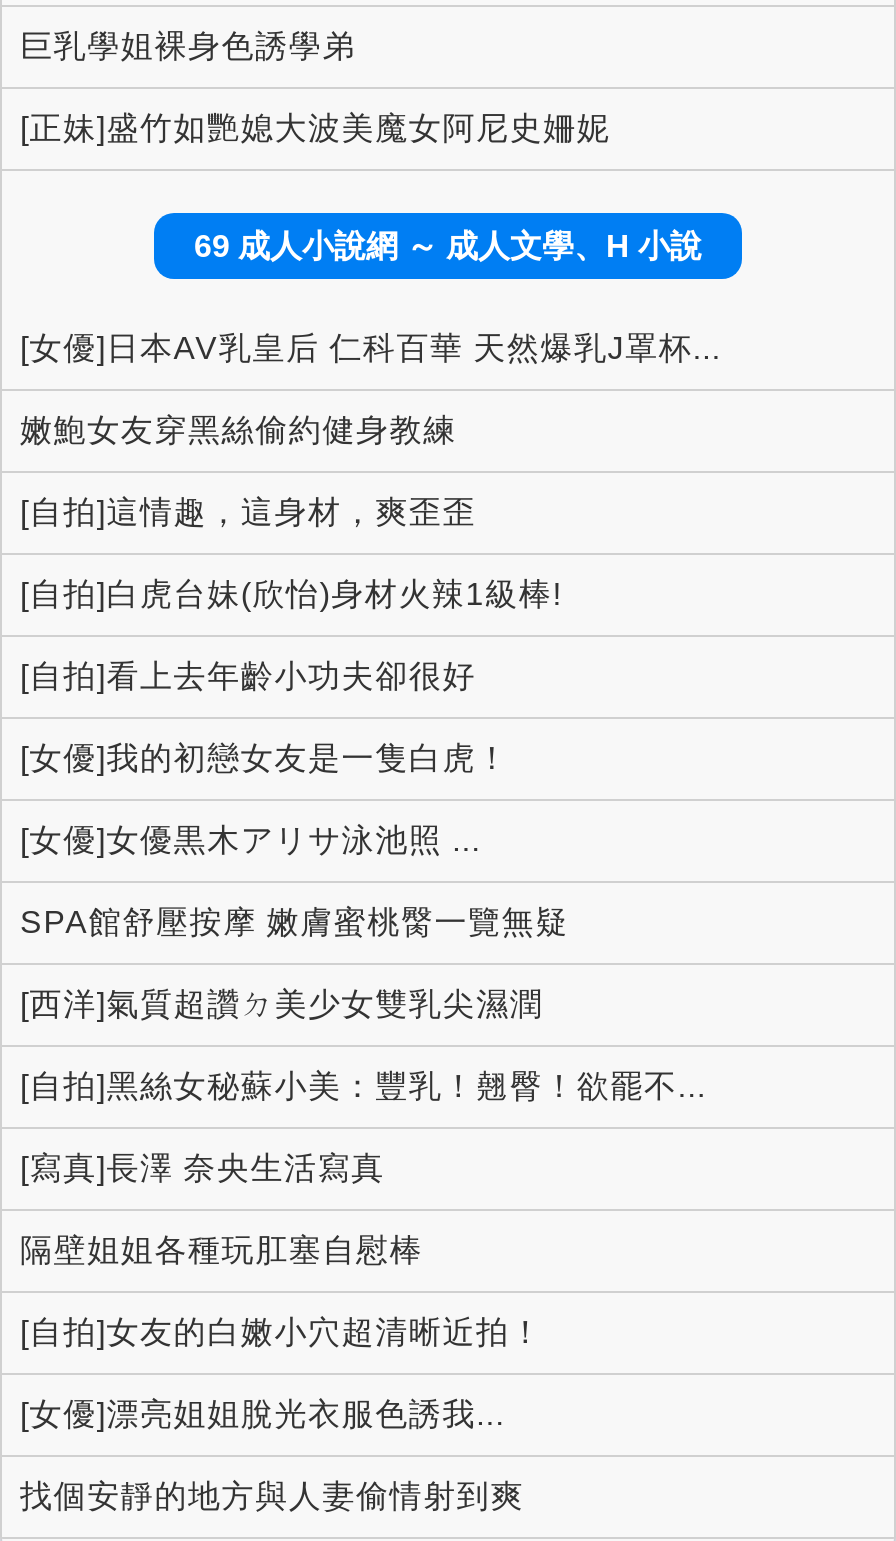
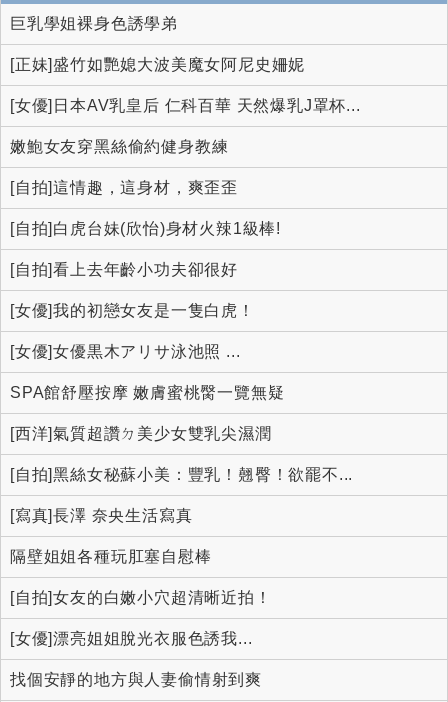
- 69 成人小說網 ～ 成人文學、H 小說
